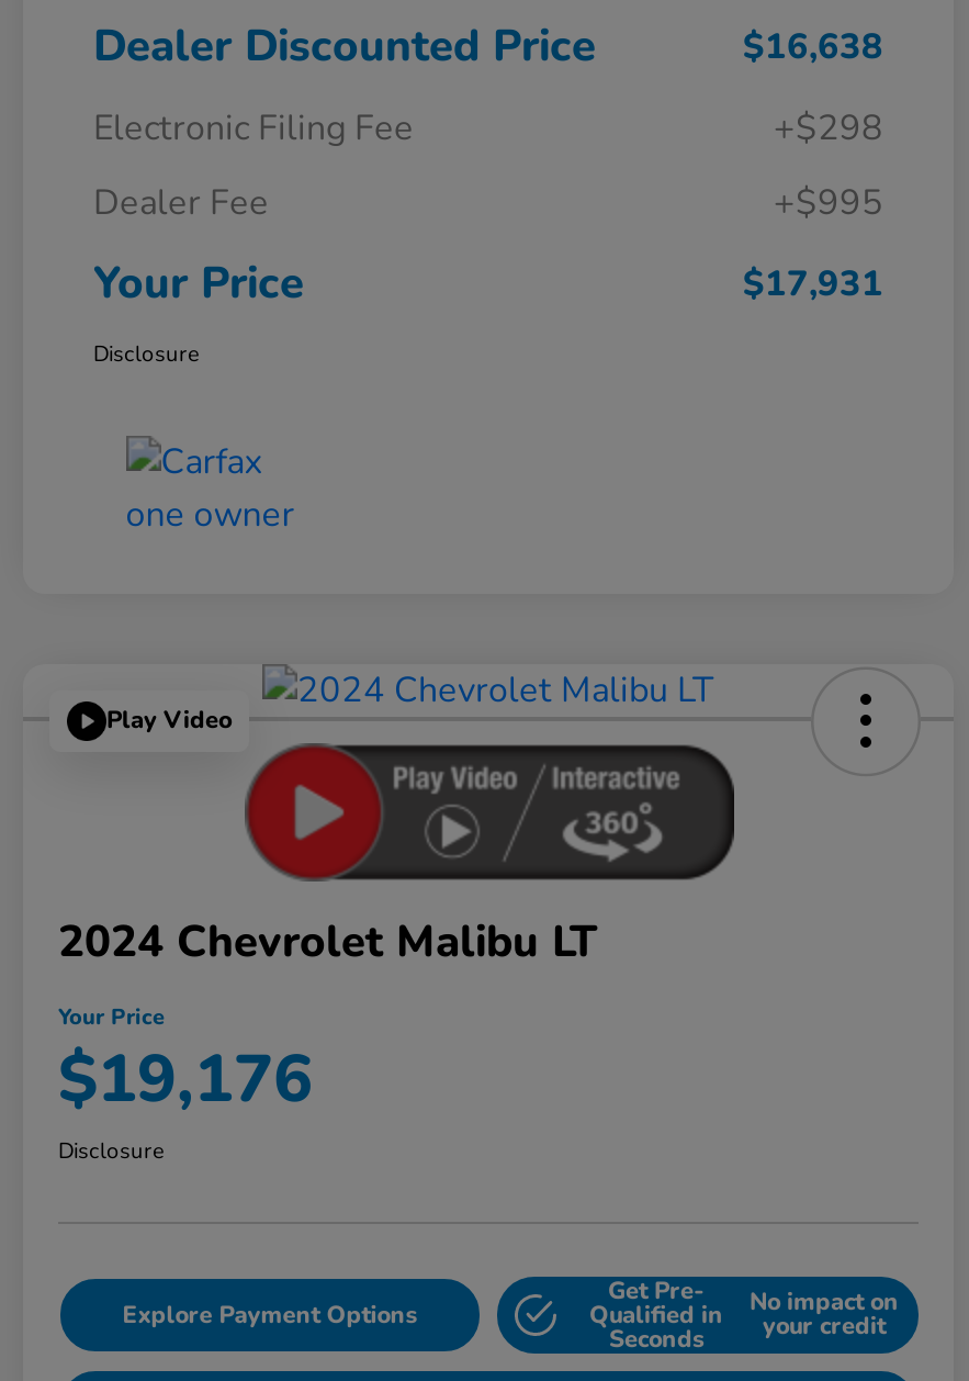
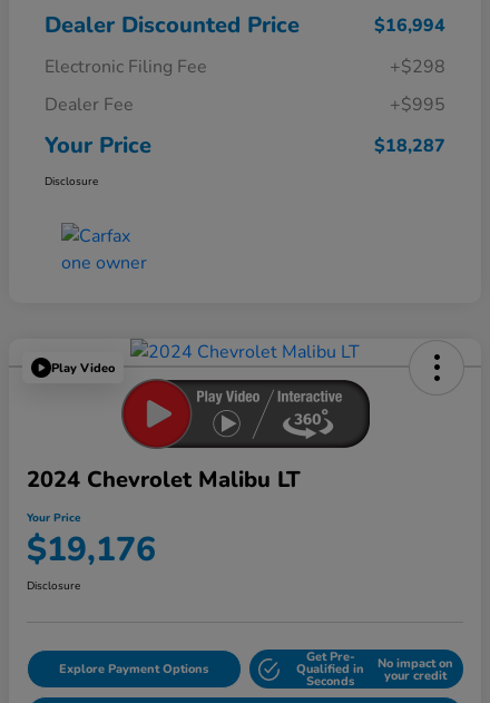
- $16,638
+ $16,994

- $17,931
+ $18,287
